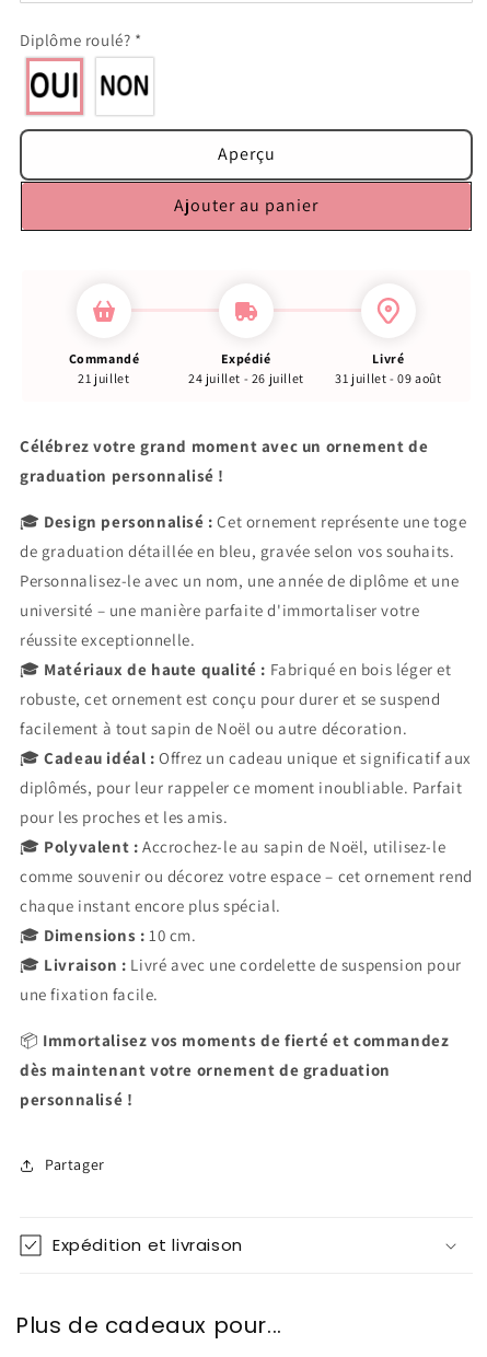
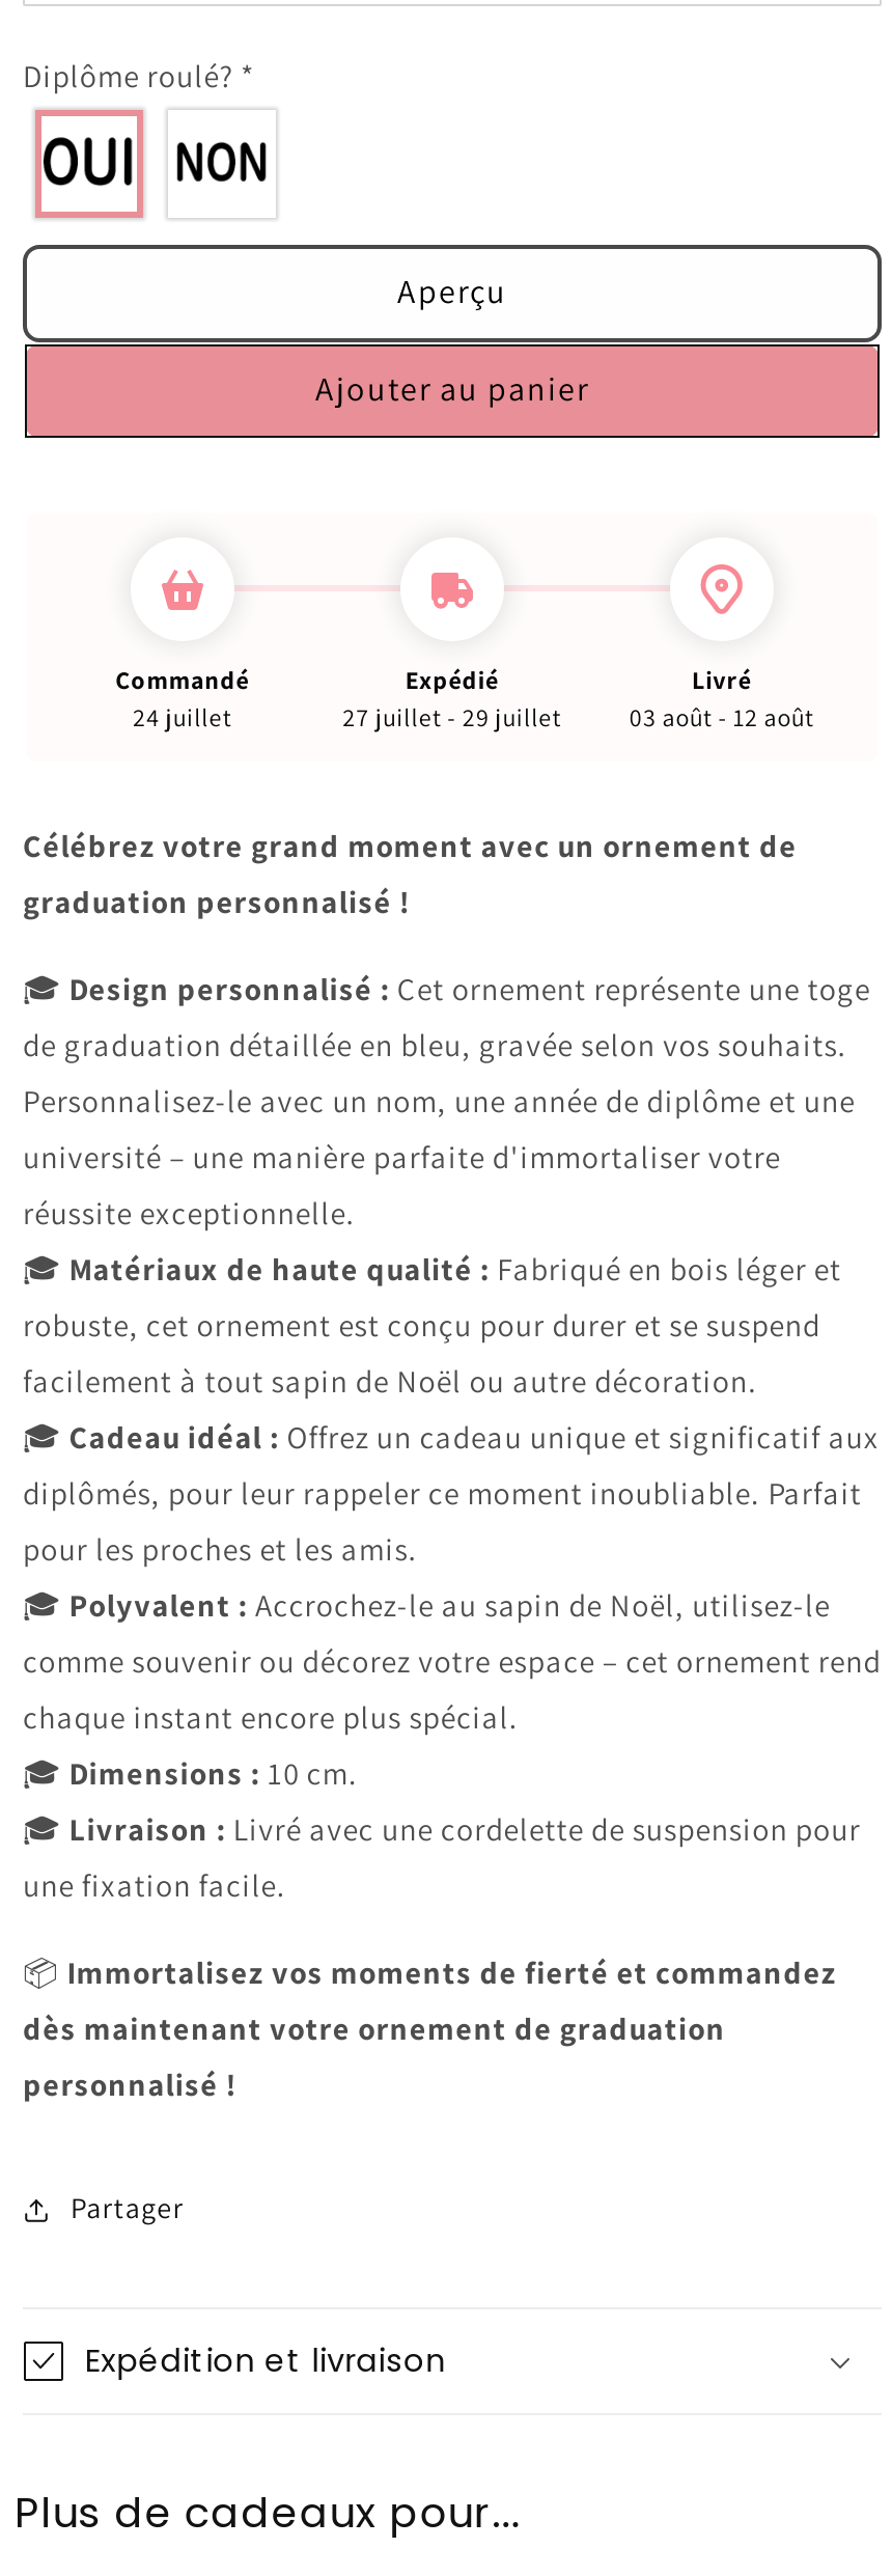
- 21 juillet
+ 24 juillet

- 24 juillet - 26 juillet
+ 27 juillet - 29 juillet

- 31 juillet - 09 août
+ 03 août - 12 août
